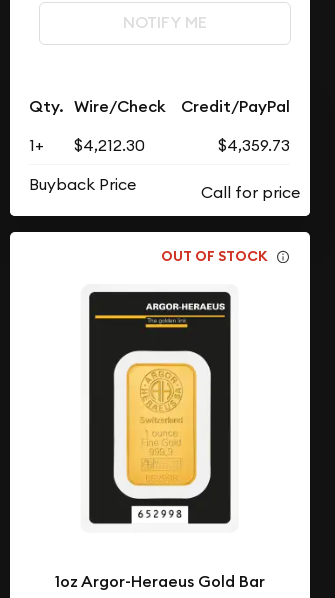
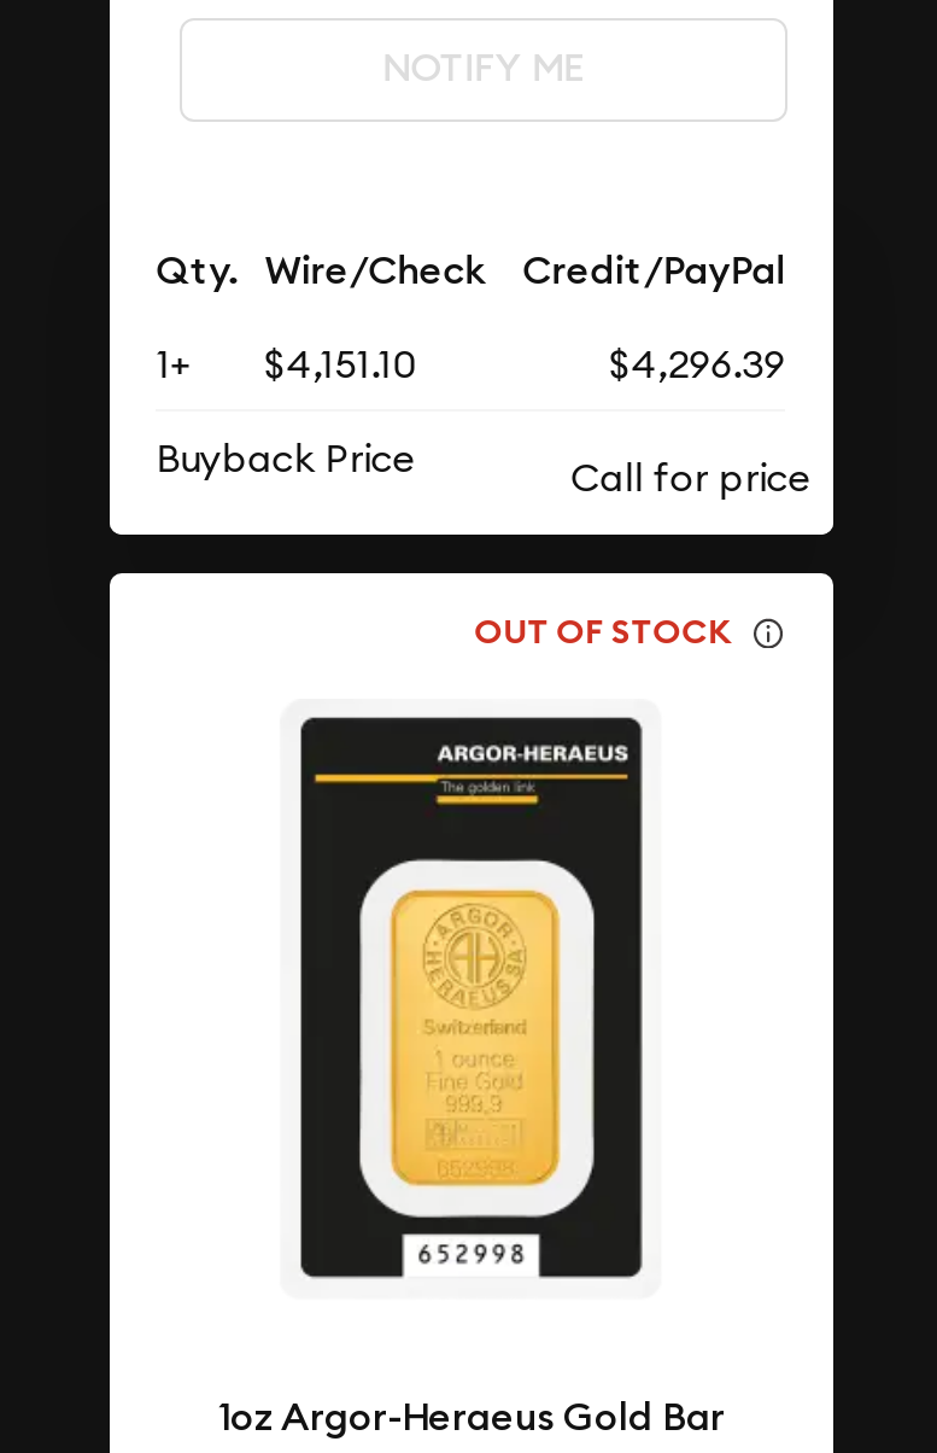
- 1+ $4,212.30
+ 1+ $4,151.10

- $4,359.73
+ $4,296.39
